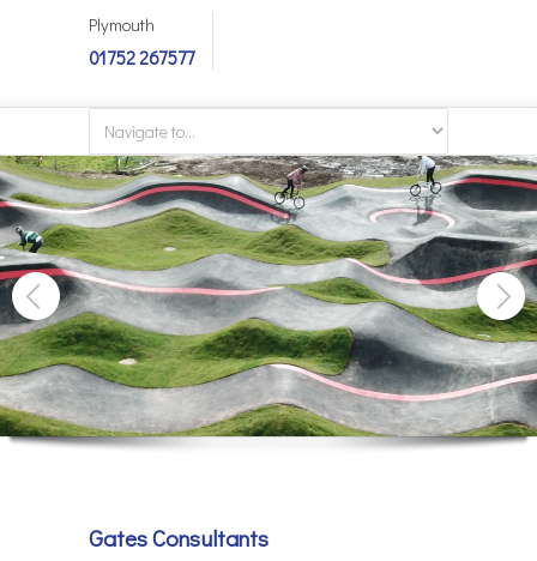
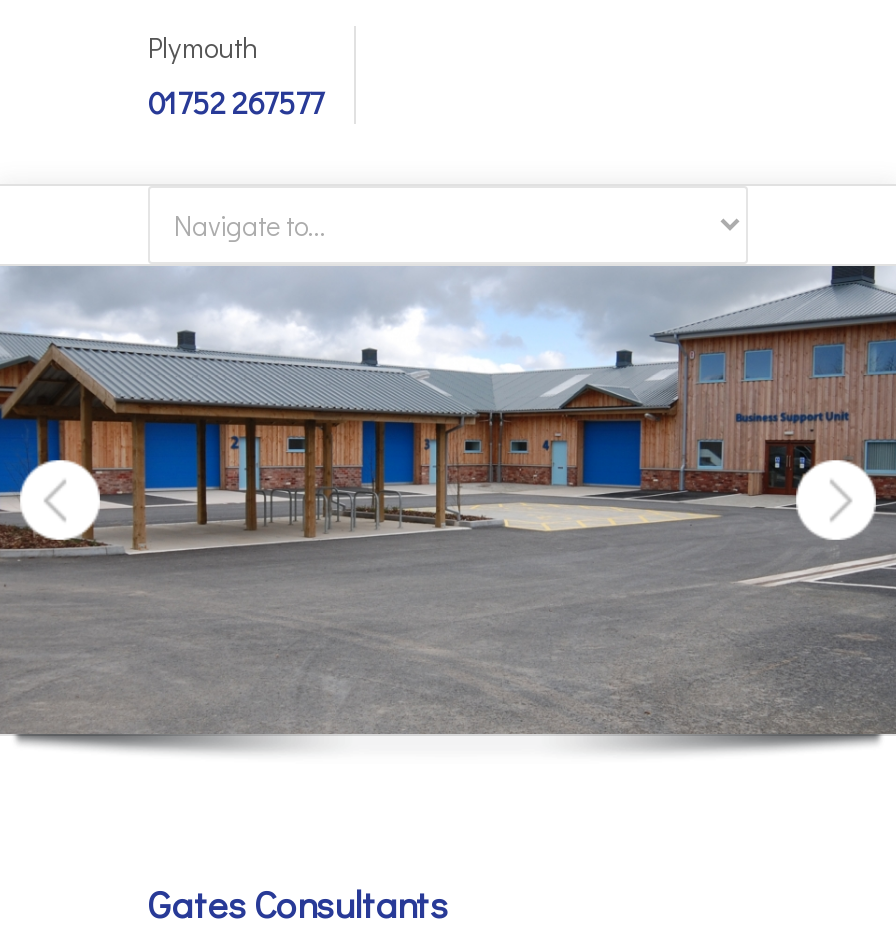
- [image]
+ [image]
